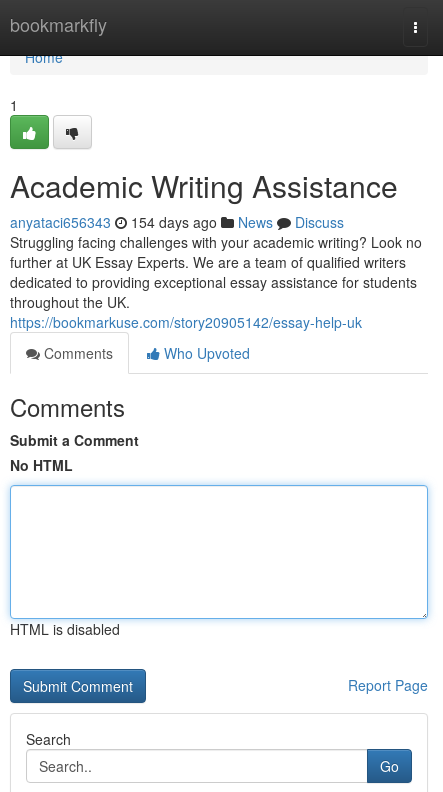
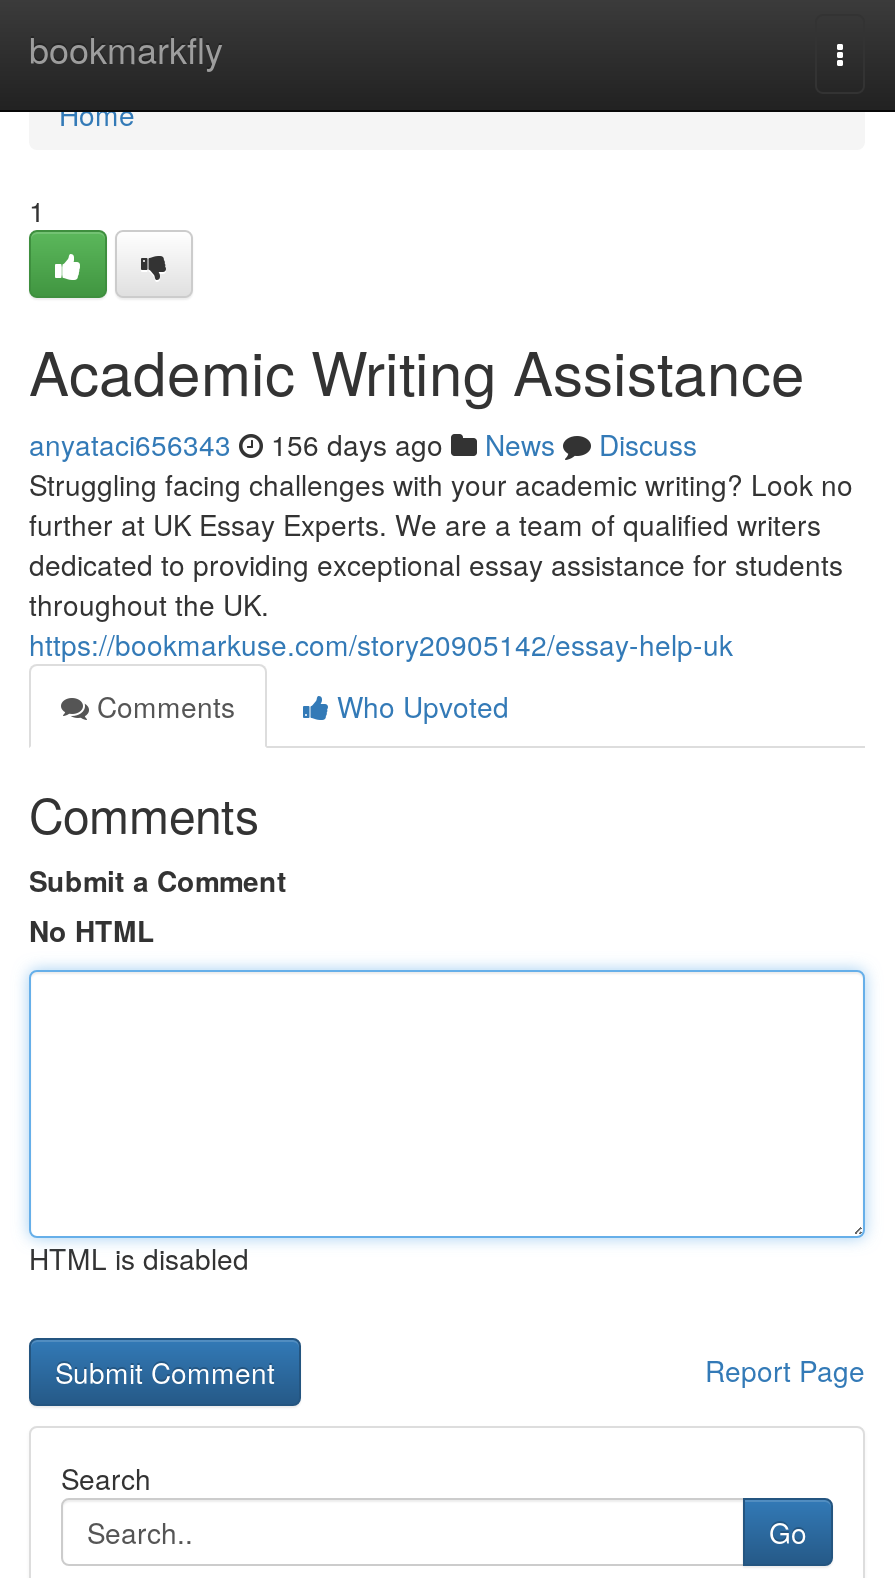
- anyataci656343 154 days ago News Discuss
+ anyataci656343 156 days ago News Discuss
